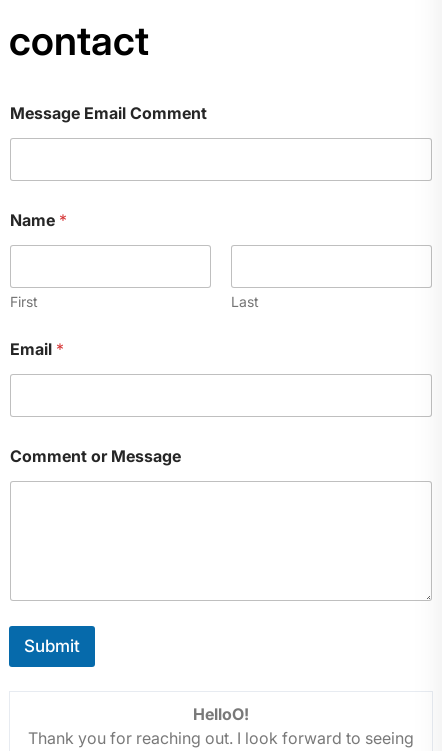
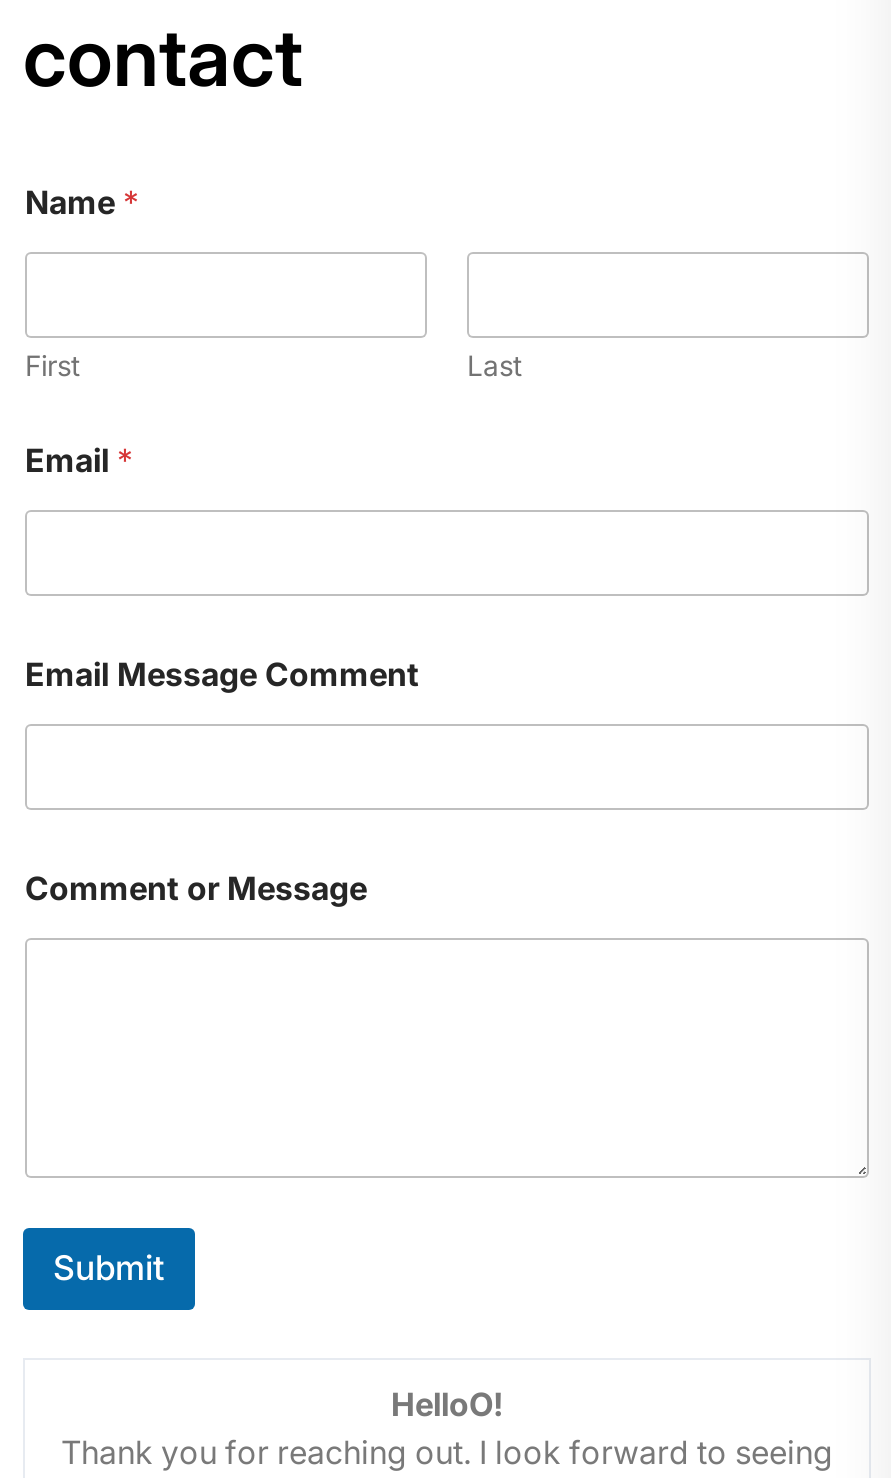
- Message Email Comment

moved up: Name * | First | Last | Email *

+ Email Message Comment
